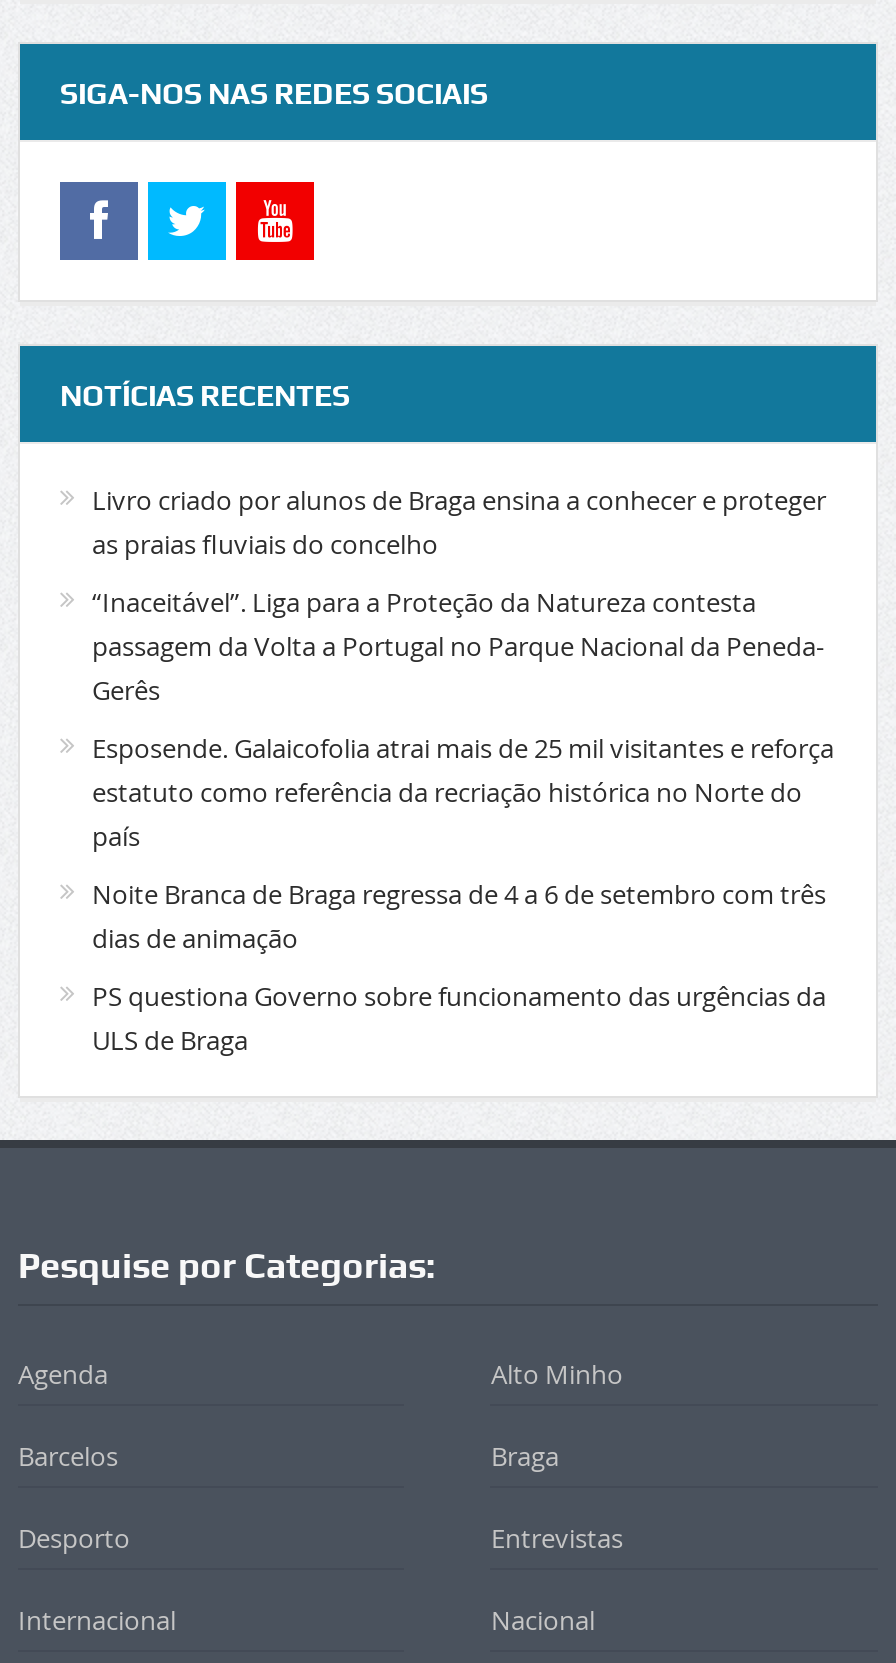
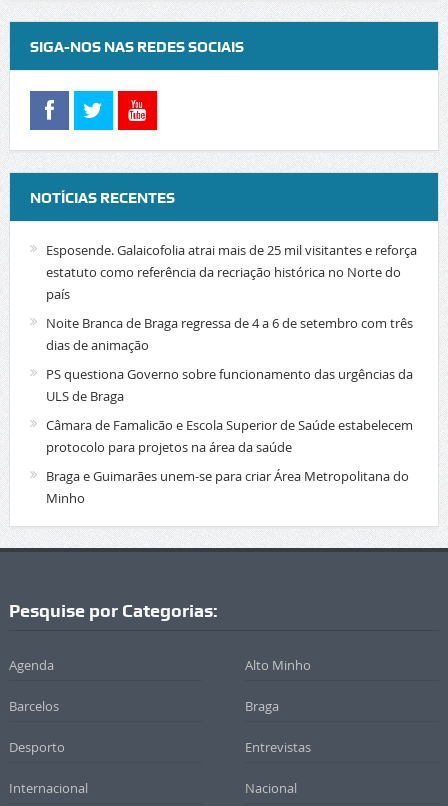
- Livro criado por alunos de Braga ensina a conhecer e proteger
- as praias fluviais do concelho
- “Inaceitável”. Liga para a Proteção da Natureza contesta
- passagem da Volta a Portugal no Parque Nacional da Peneda-
- Gerês

moved up: Esposende. Galaicofolia atrai mais de 25 mil visitantes e reforça | estatuto como referência da recriação histórica no Norte do | país | Noite Branca de Braga regressa de 4 a 6 de setembro com três | dias de animação | PS questiona Governo sobre funcionamento das urgências da | ULS de Braga

+ Câmara de Famalicão e Escola Superior de Saúde estabelecem
+ protocolo para projetos na área da saúde
+ Braga e Guimarães unem-se para criar Área Metropolitana do
+ Minho
